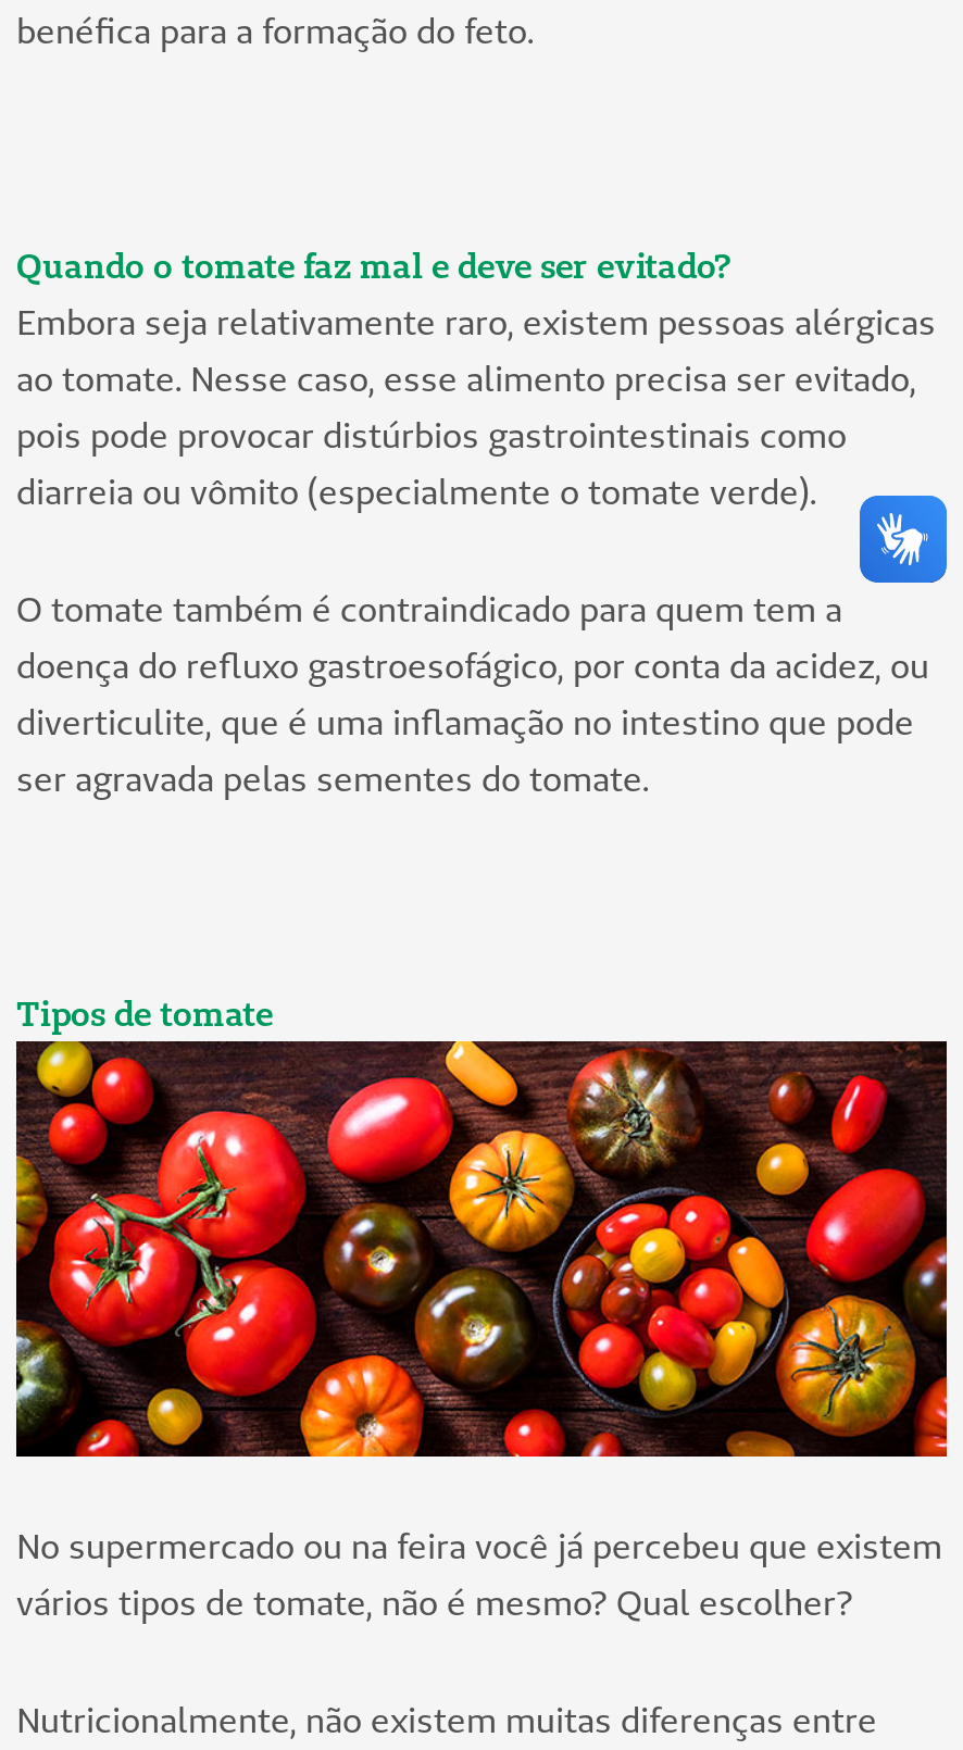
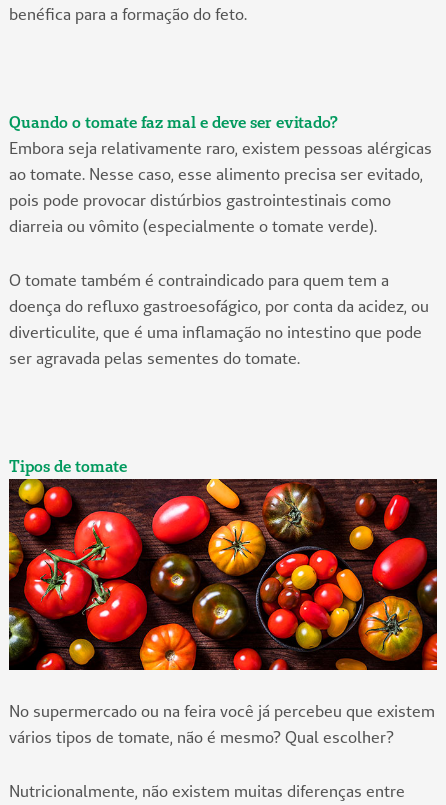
- [image]
